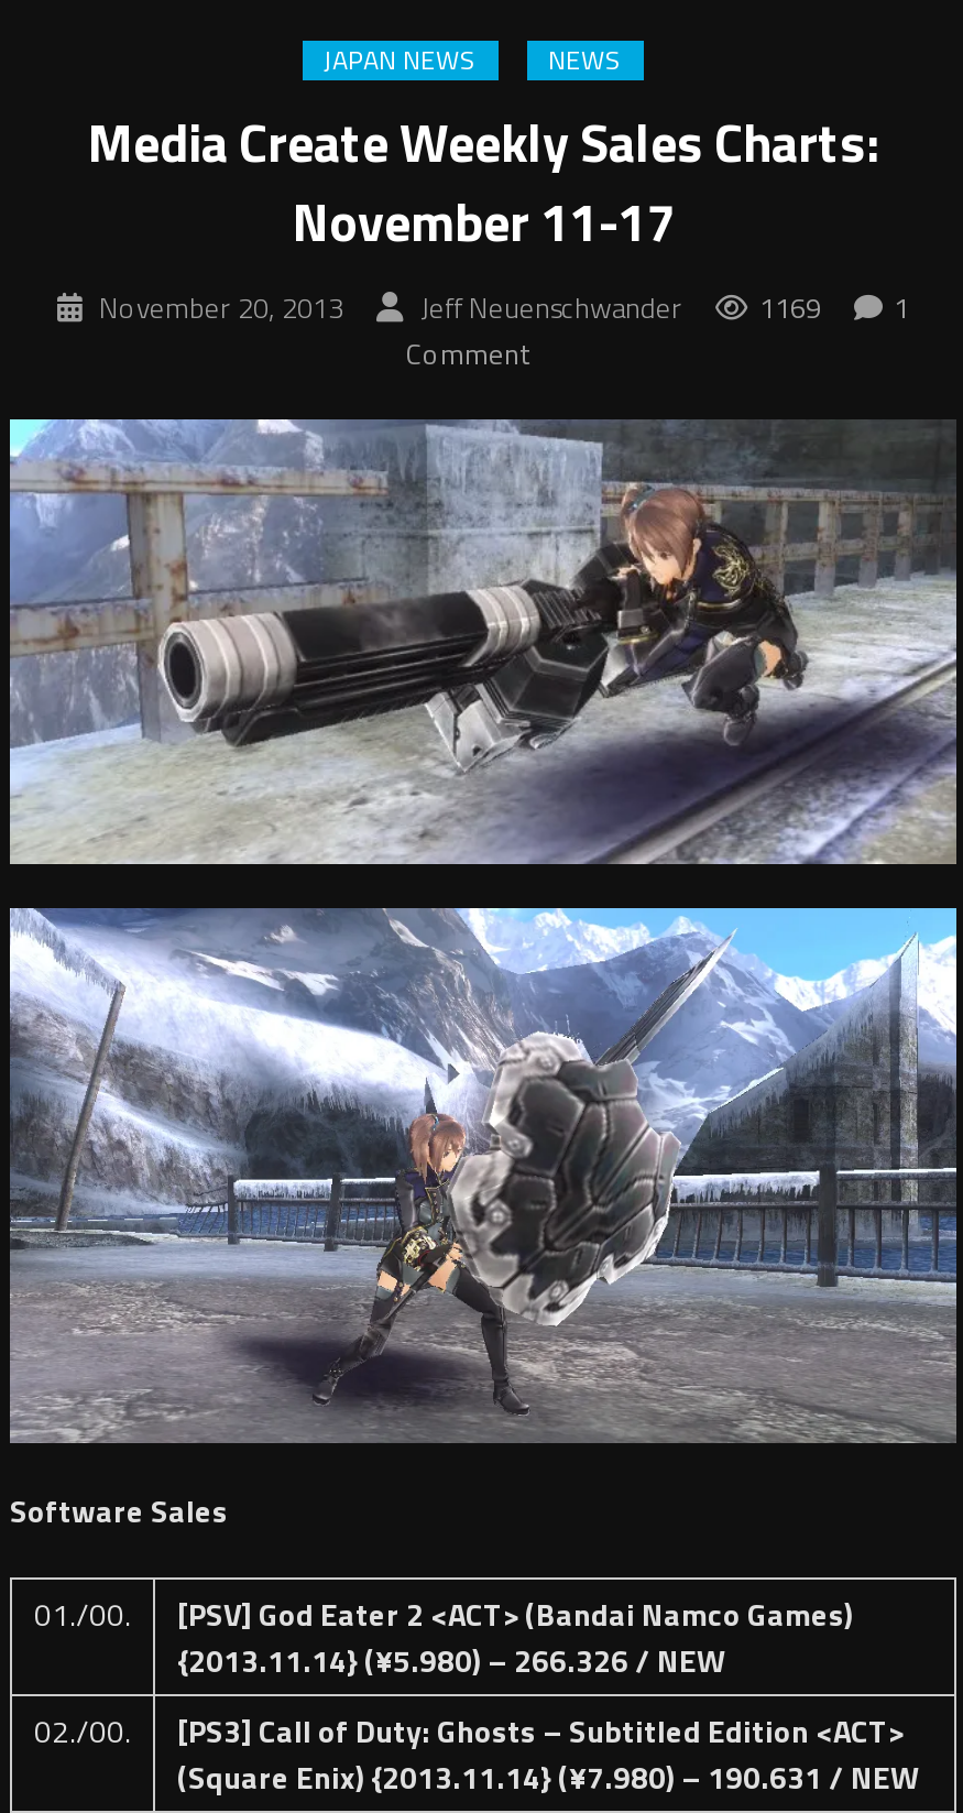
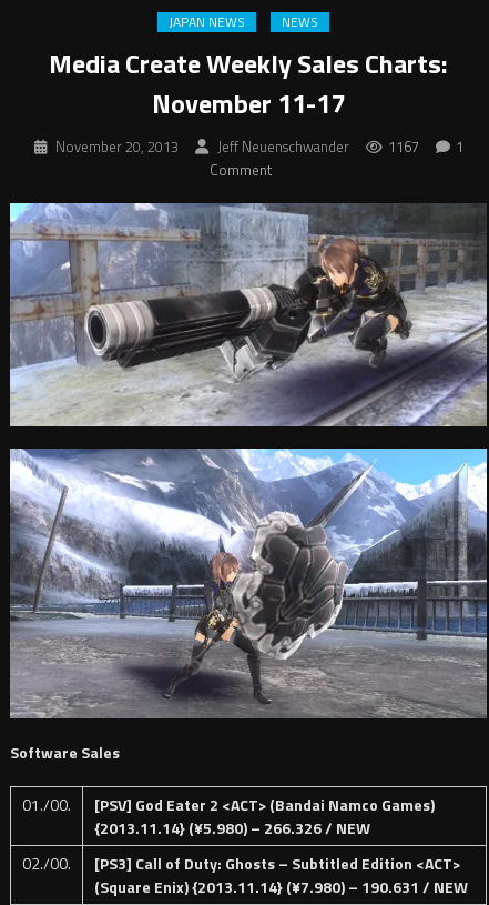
- November 20, 2013 Jeff Neuenschwander 1169 1
+ November 20, 2013 Jeff Neuenschwander 1167 1
